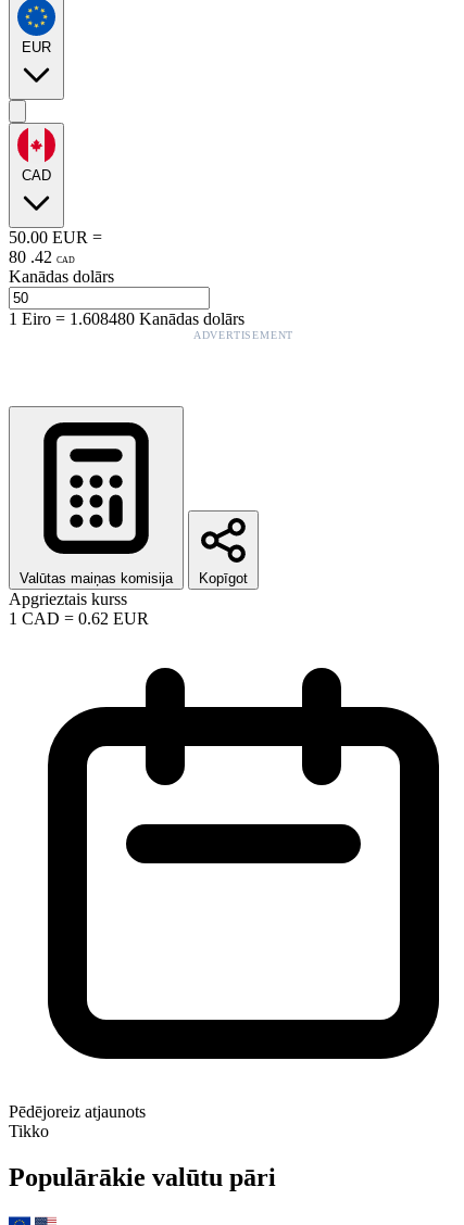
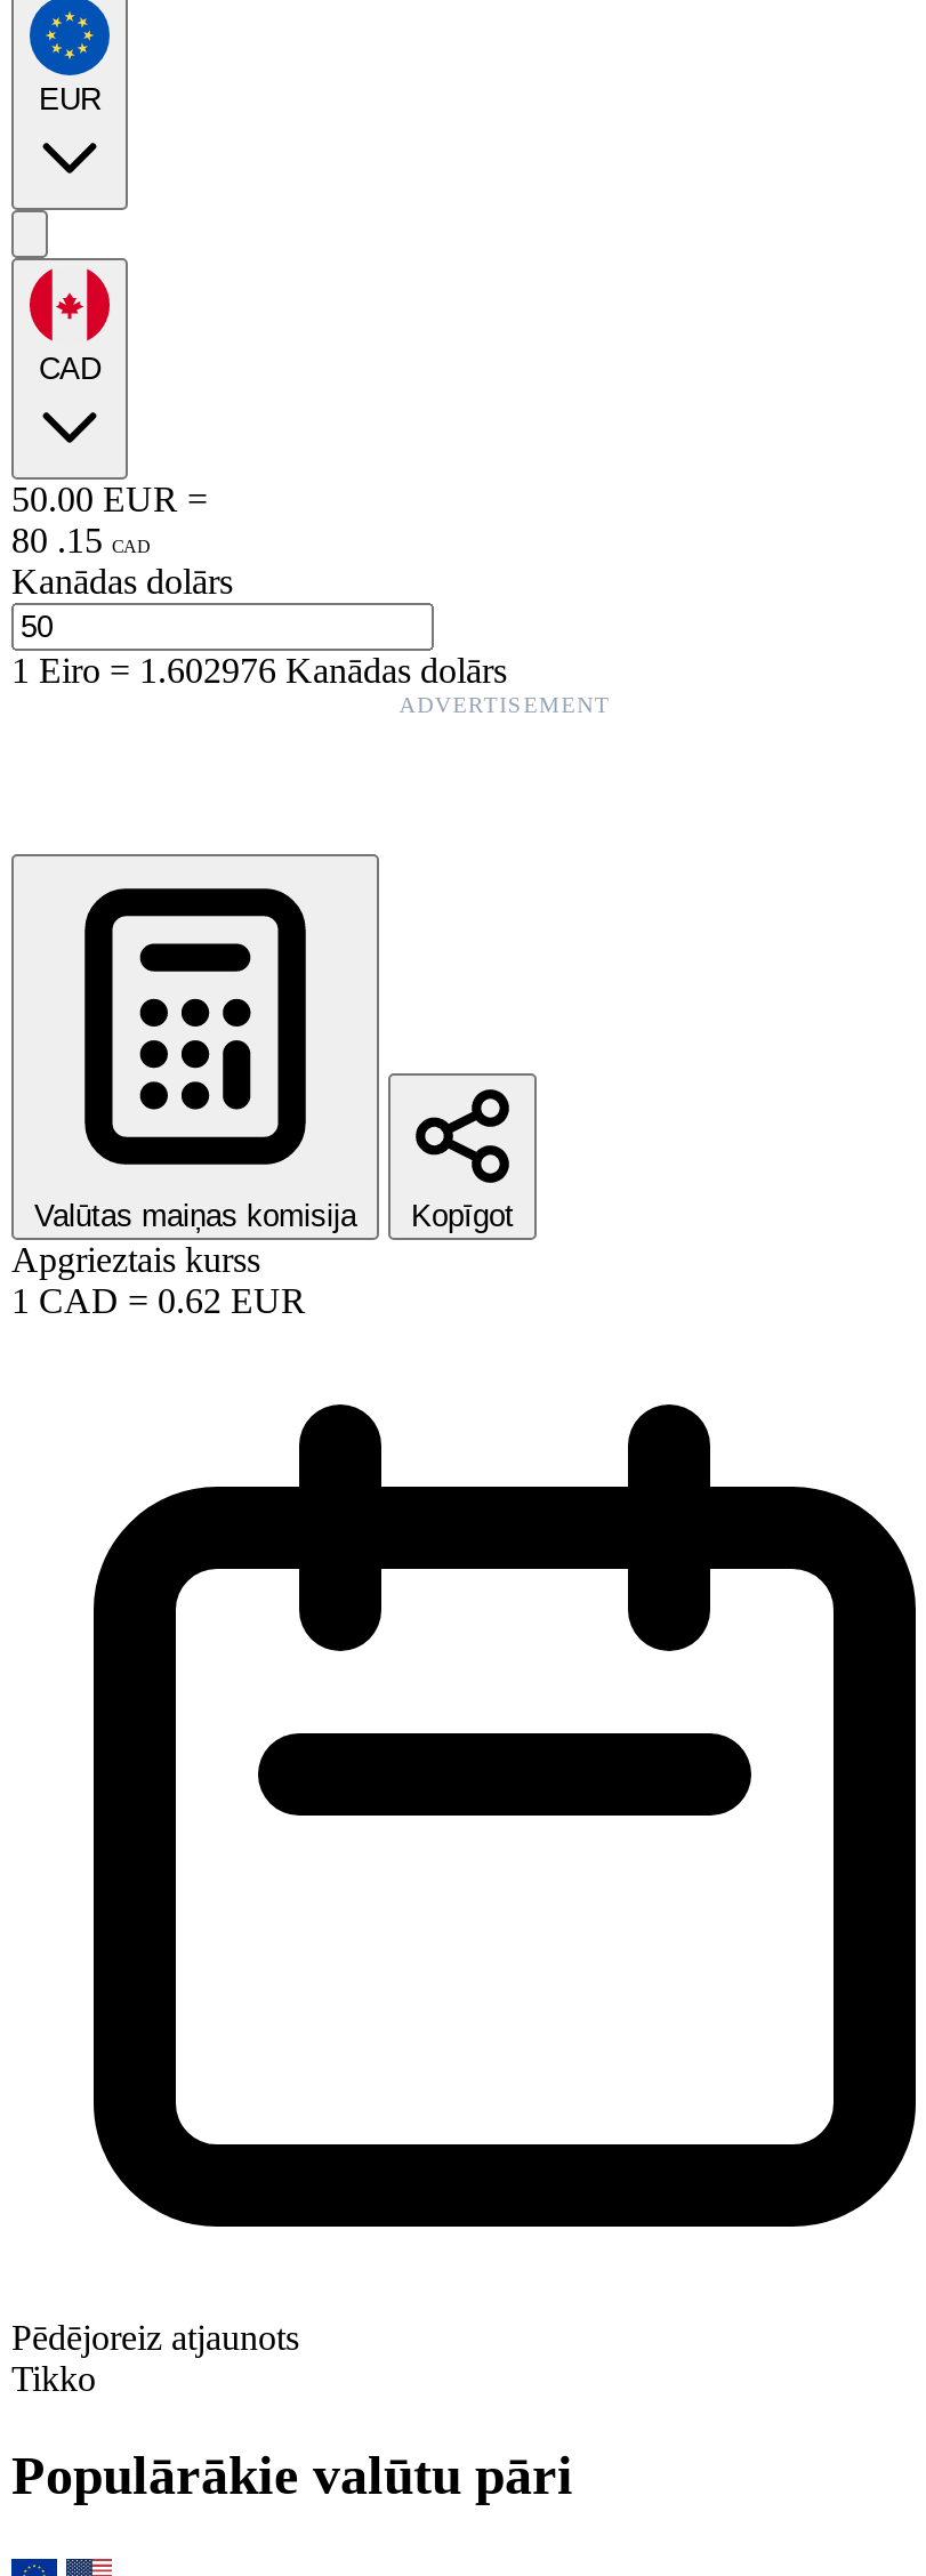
- 80 . 42 CAD
+ 80 . 15 CAD

- 1Eiro=1.608480 Kanādas dolārs
+ 1Eiro=1.602976 Kanādas dolārs
